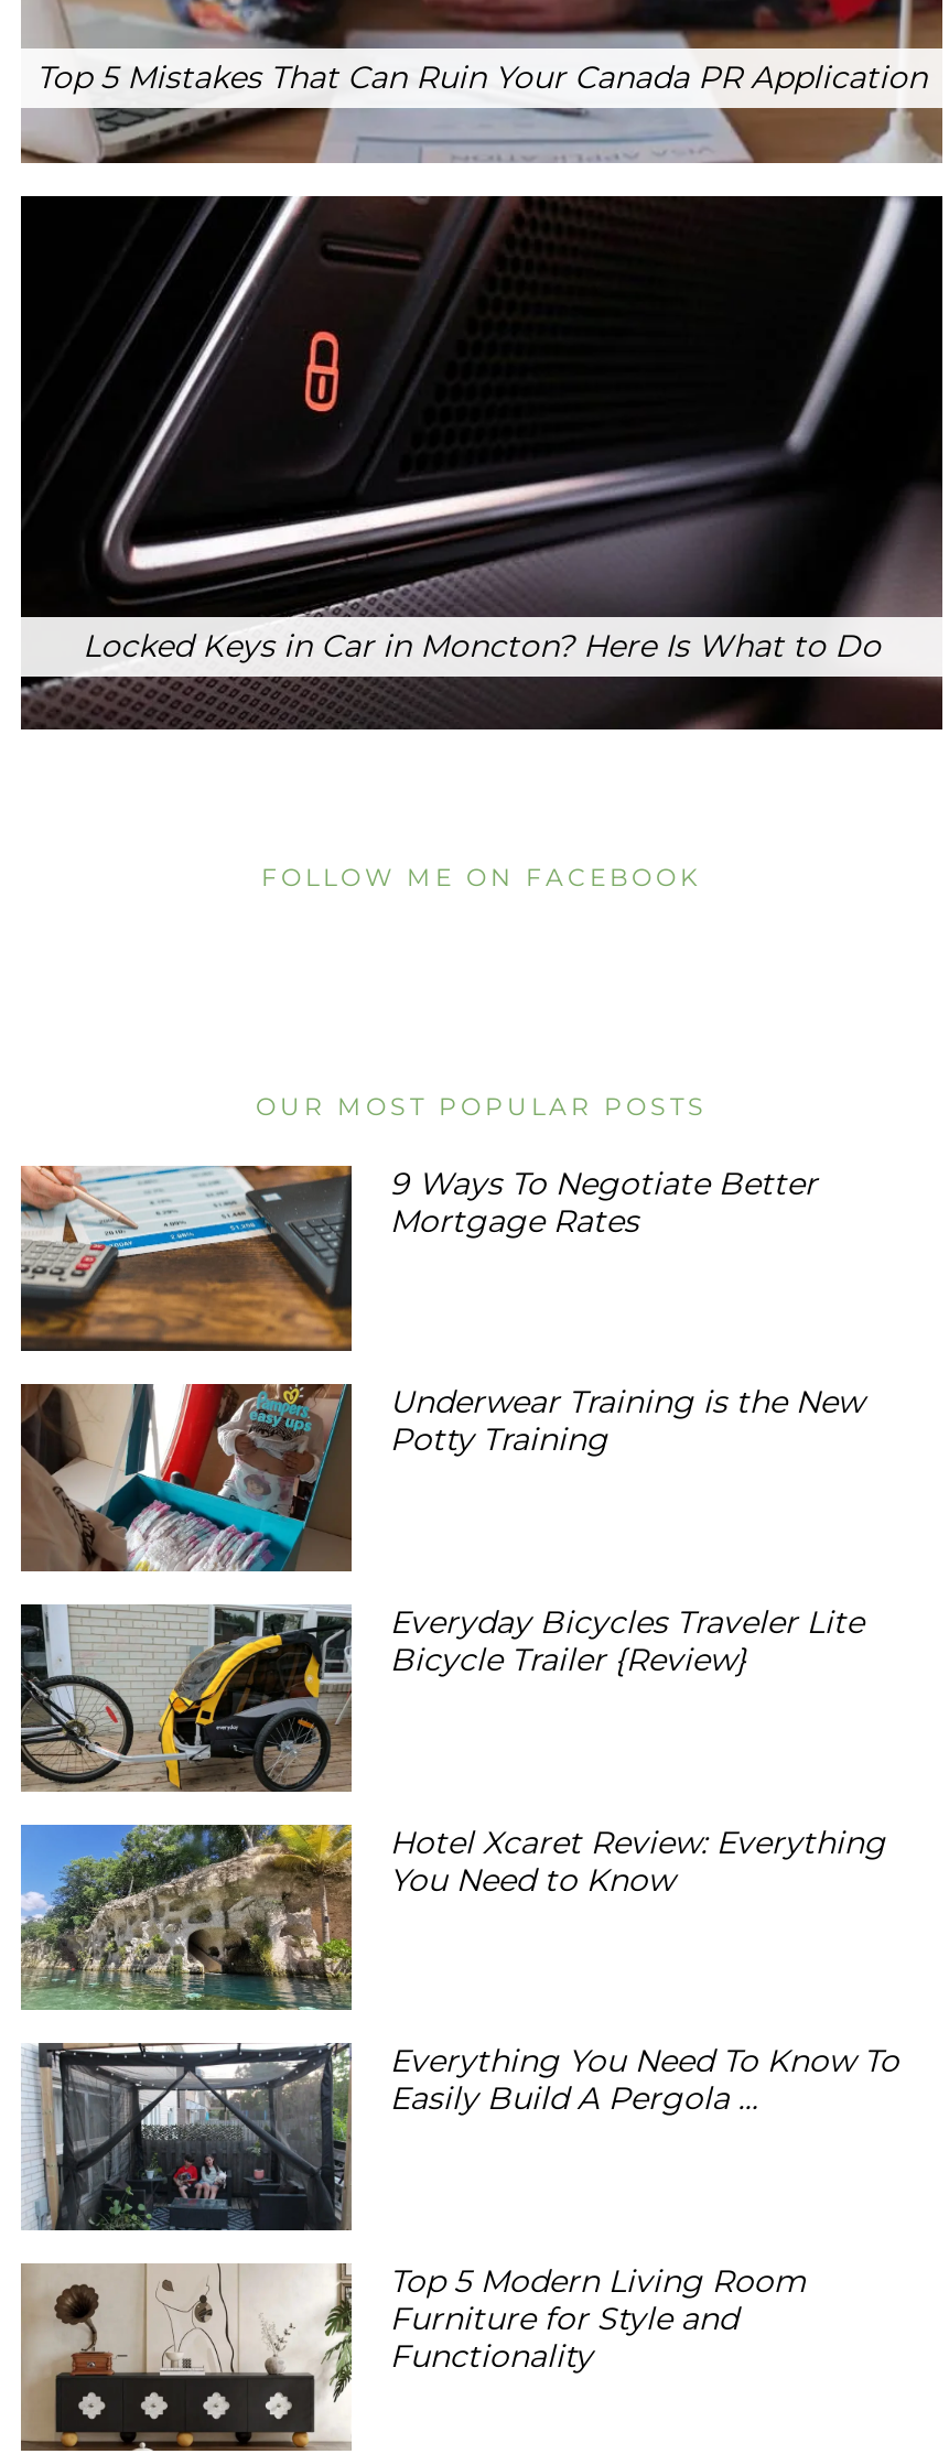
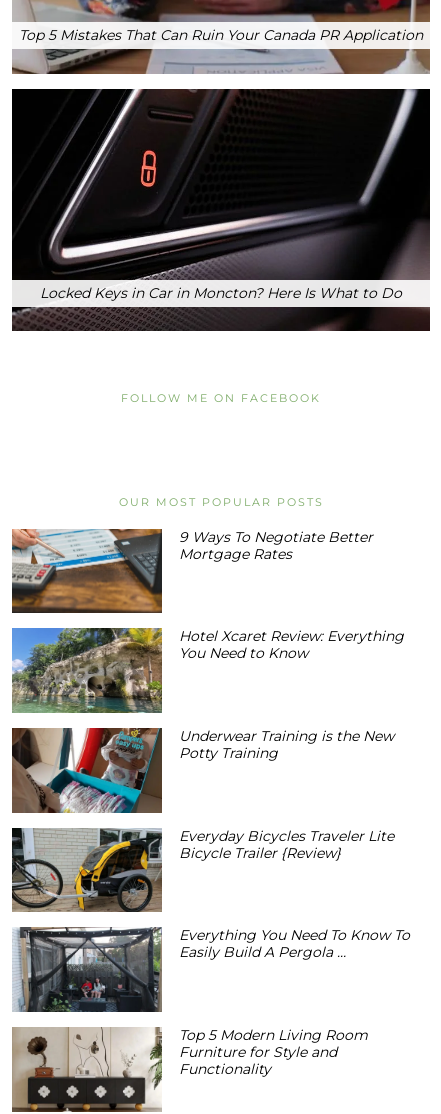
moved down: [image] | Underwear Training is the New | Potty Training | Everyday Bicycles Traveler Lite | Bicycle Trailer {Review}

moved down: [image]

moved up: [image] | Hotel Xcaret Review: Everything | You Need to Know
